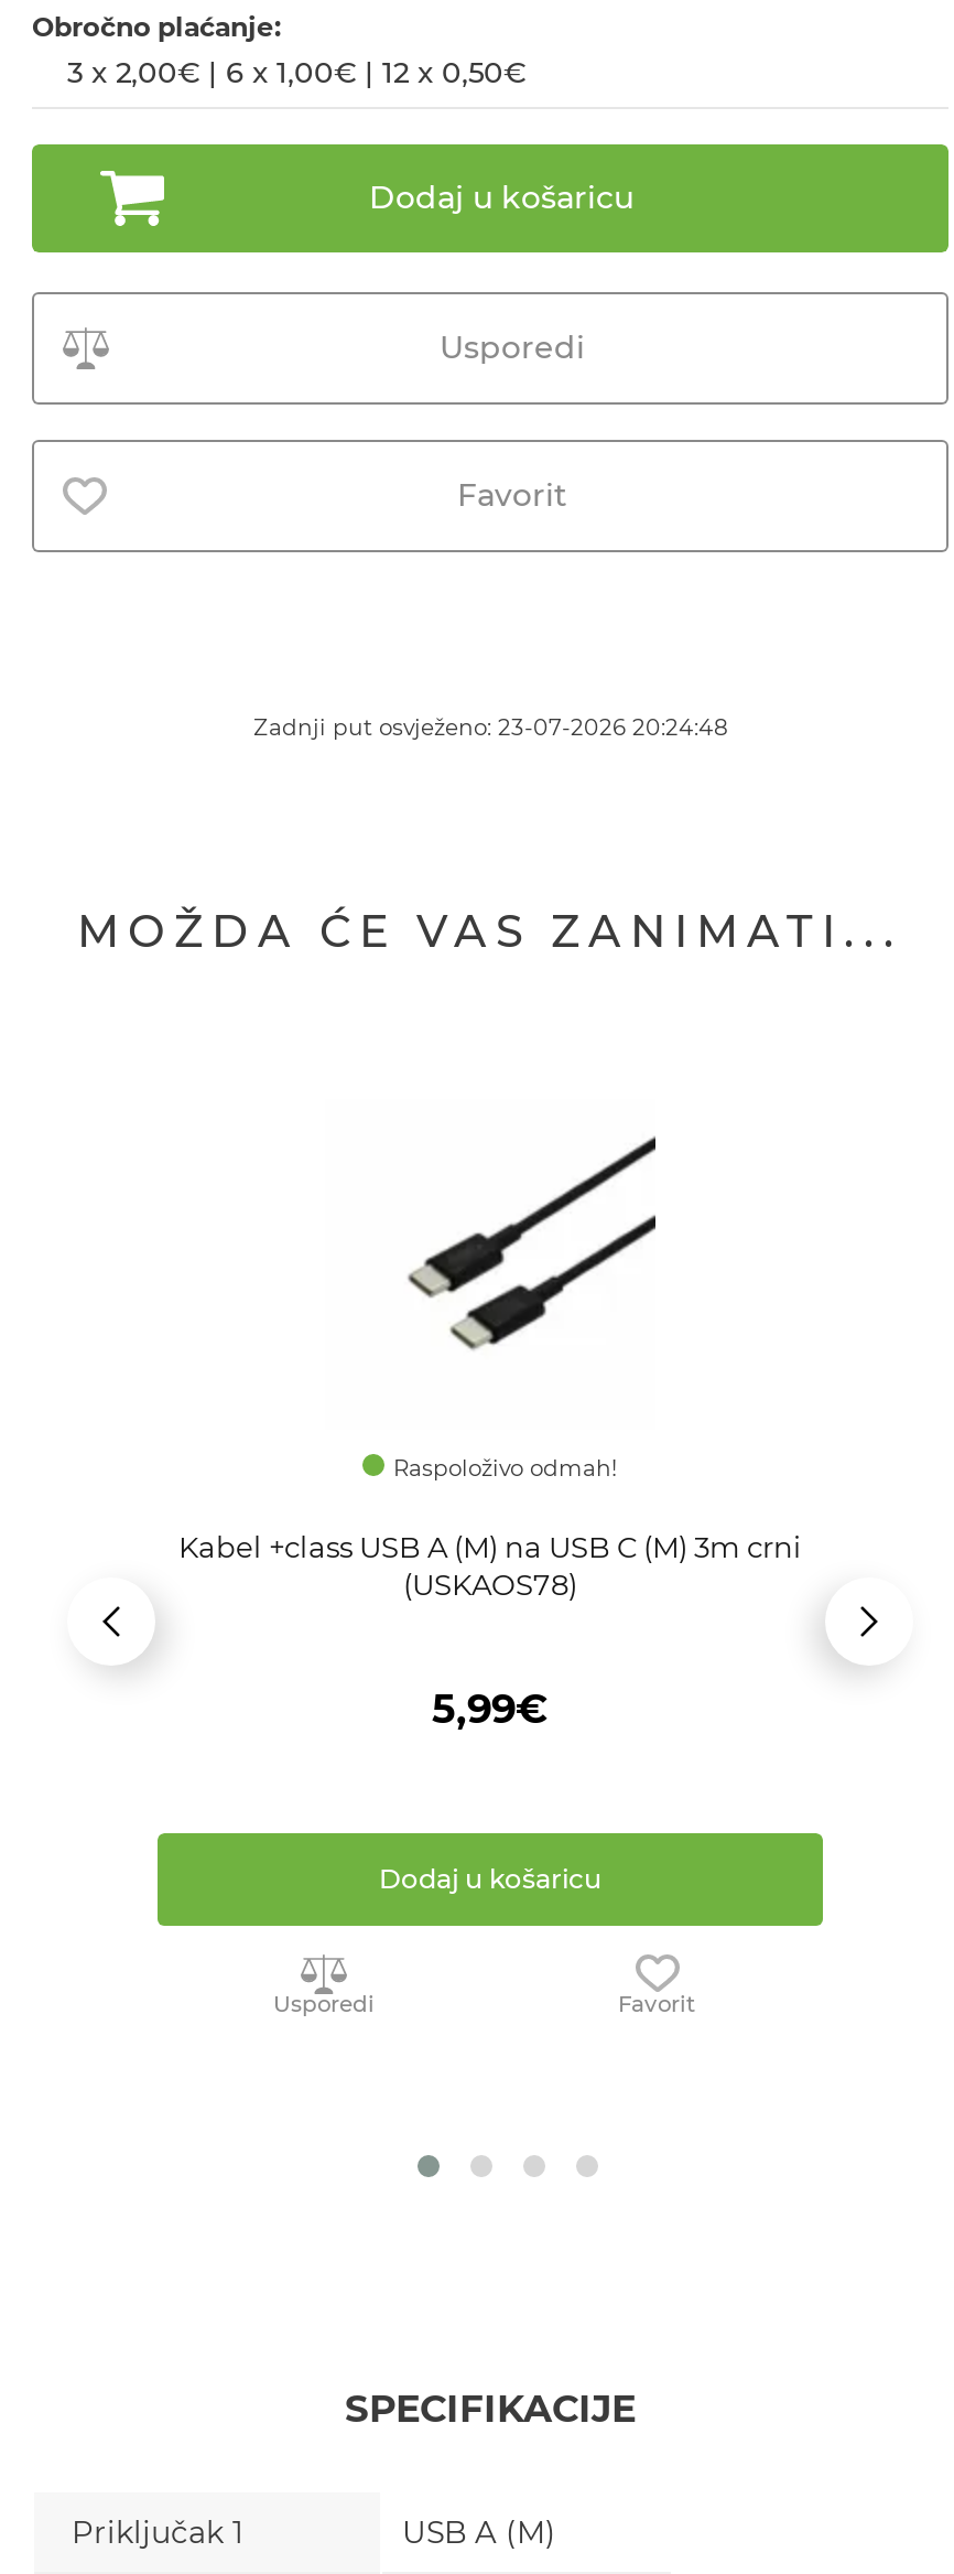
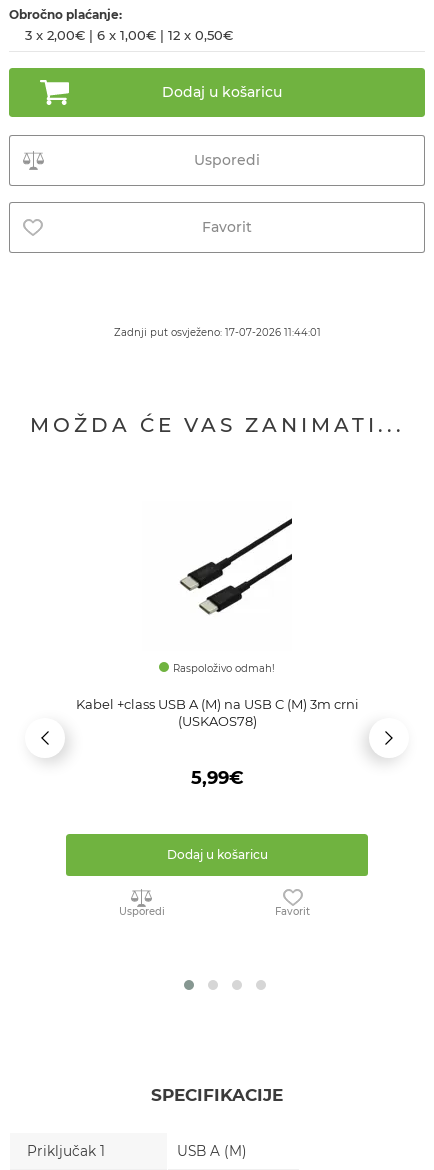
- Zadnji put osvježeno: 23-07-2026 20:24:48
+ Zadnji put osvježeno: 17-07-2026 11:44:01
